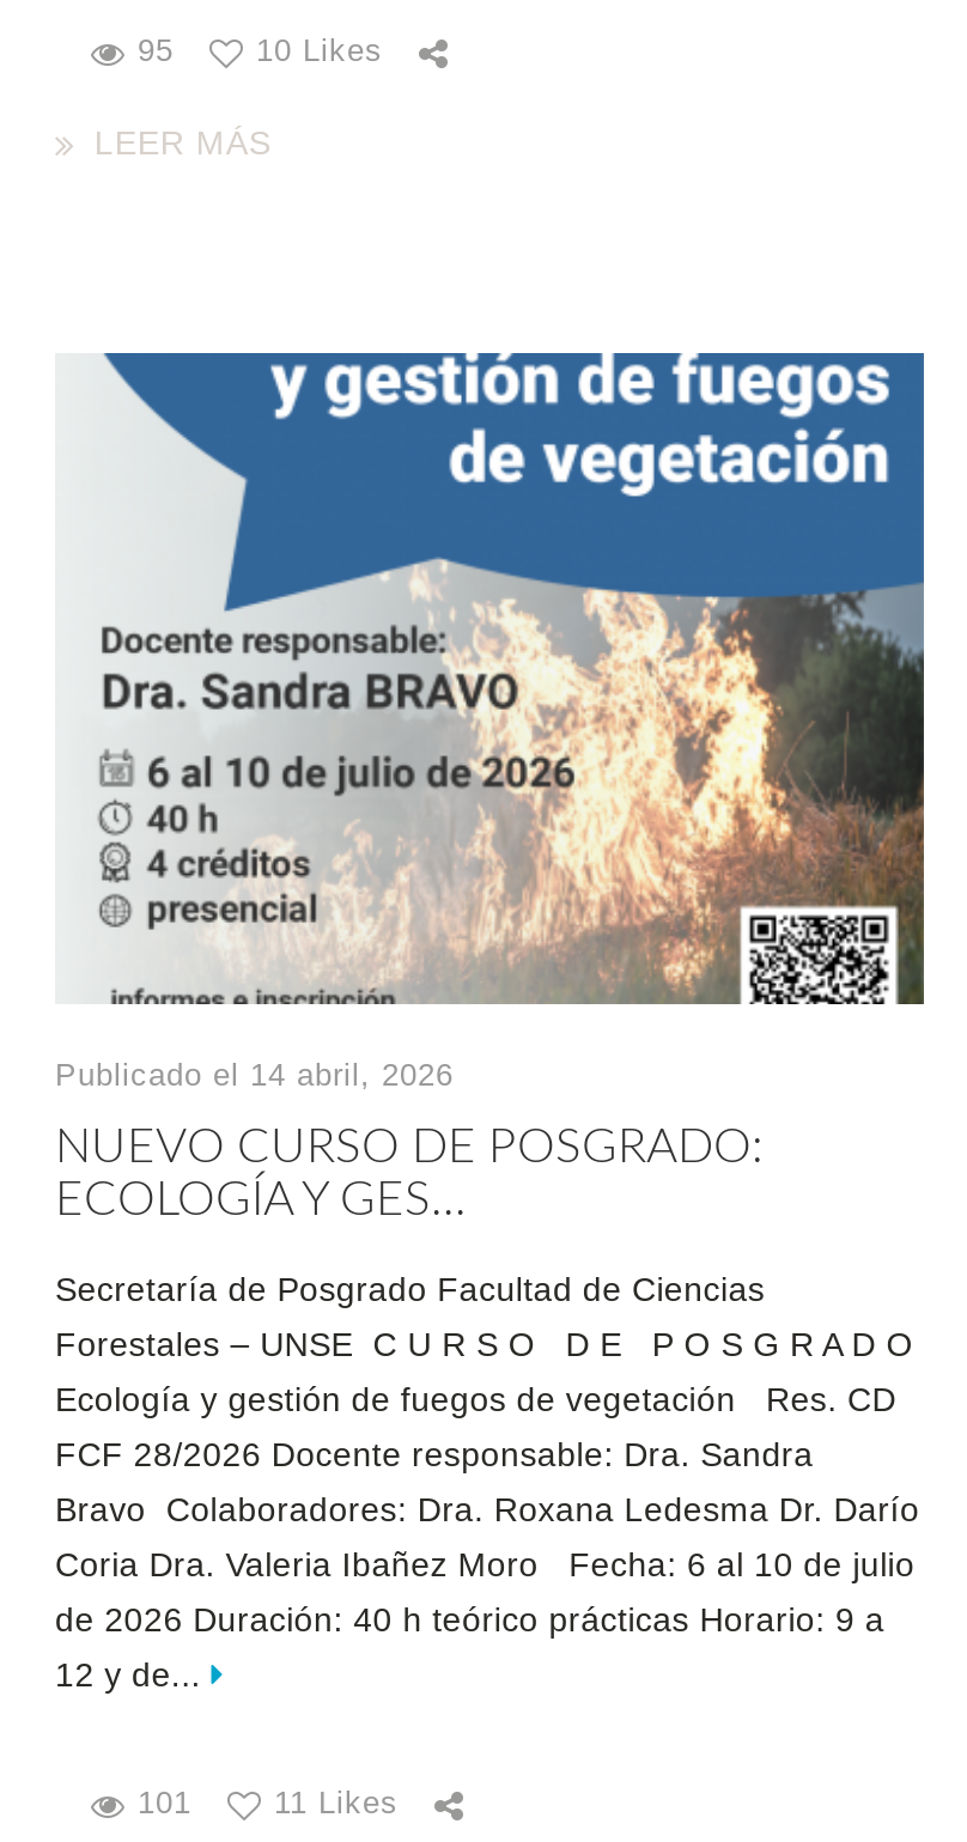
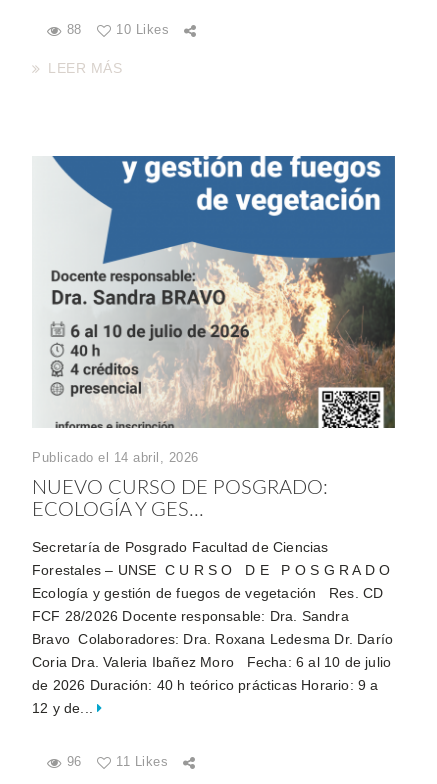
- 95
+ 88

- 101
+ 96
